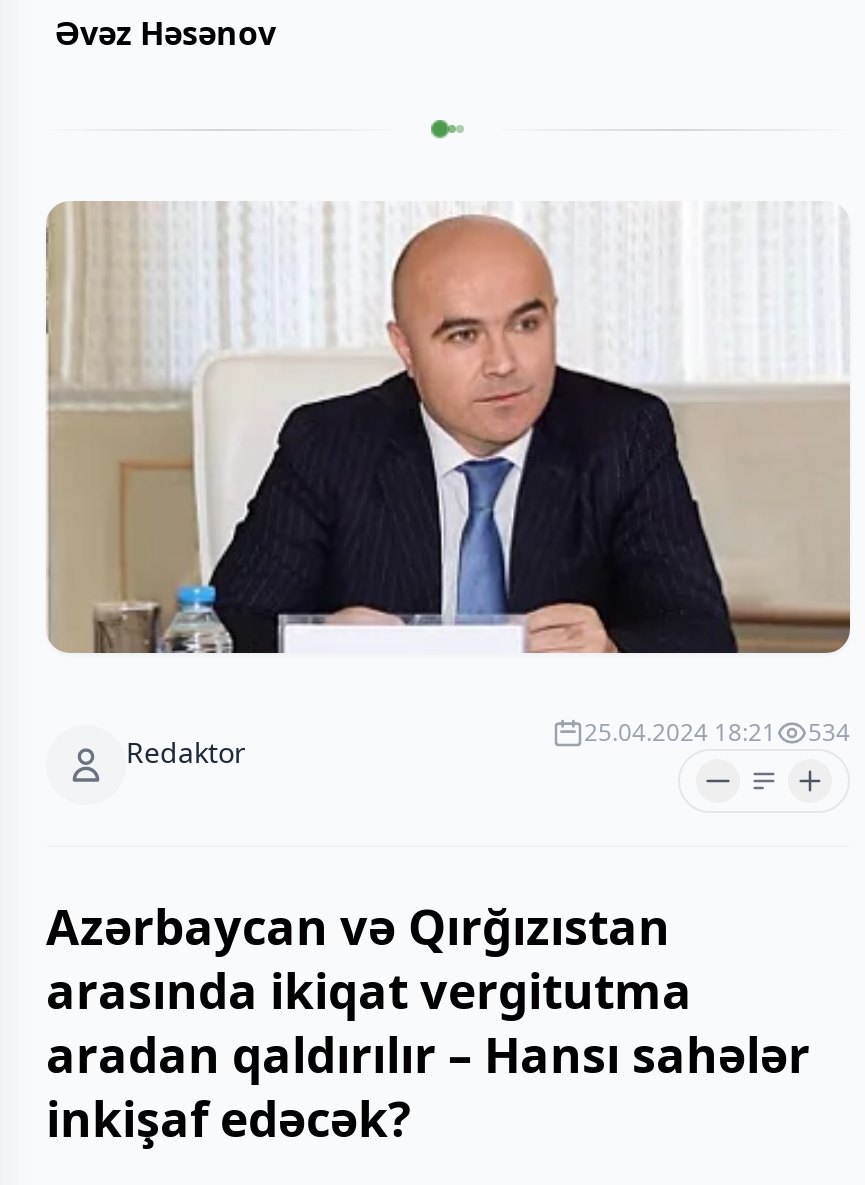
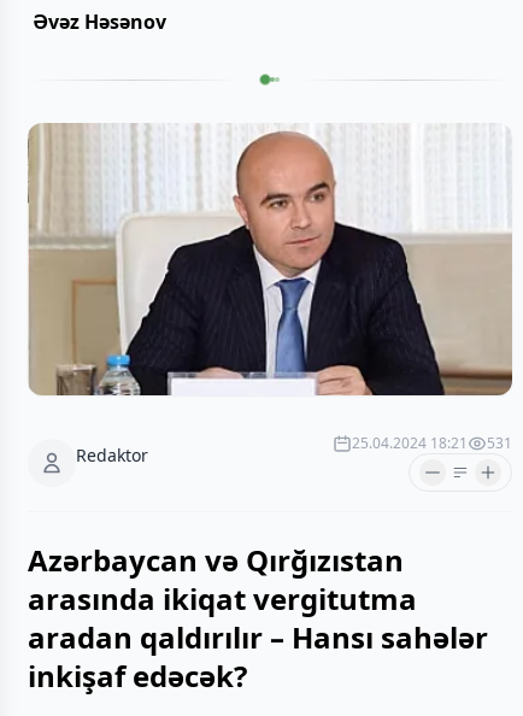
- 25.04.2024 18:21 534
+ 25.04.2024 18:21 531
